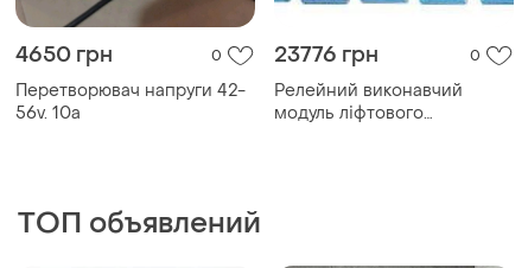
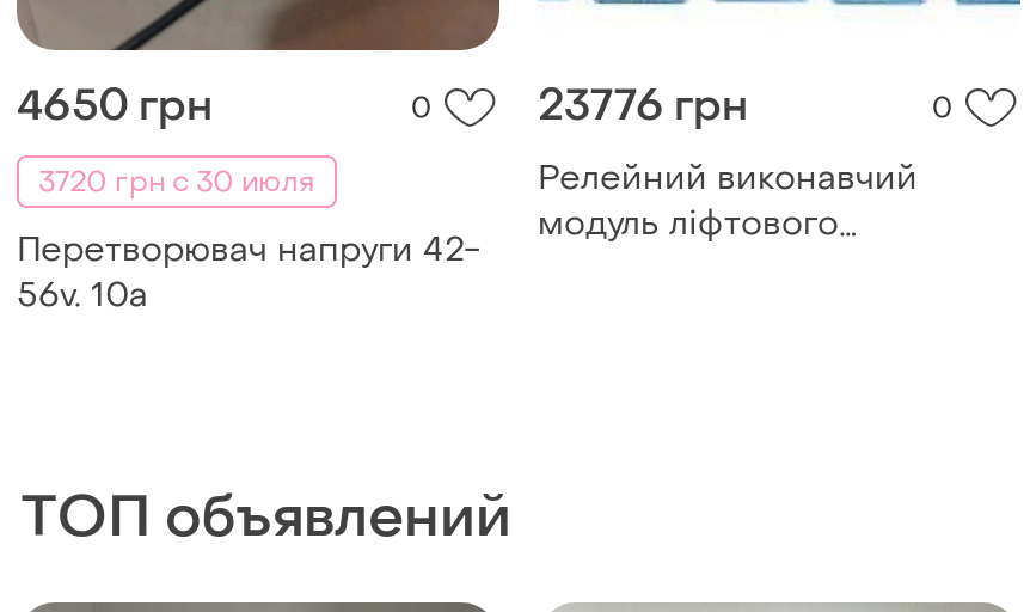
+ 3720 грн с 30 июля
